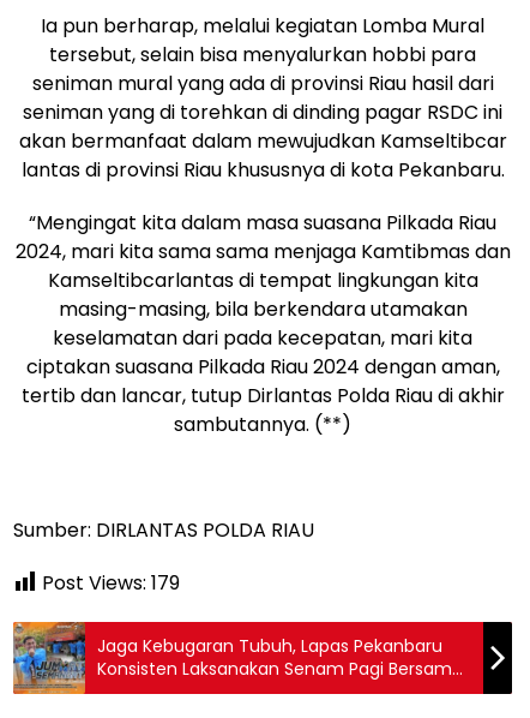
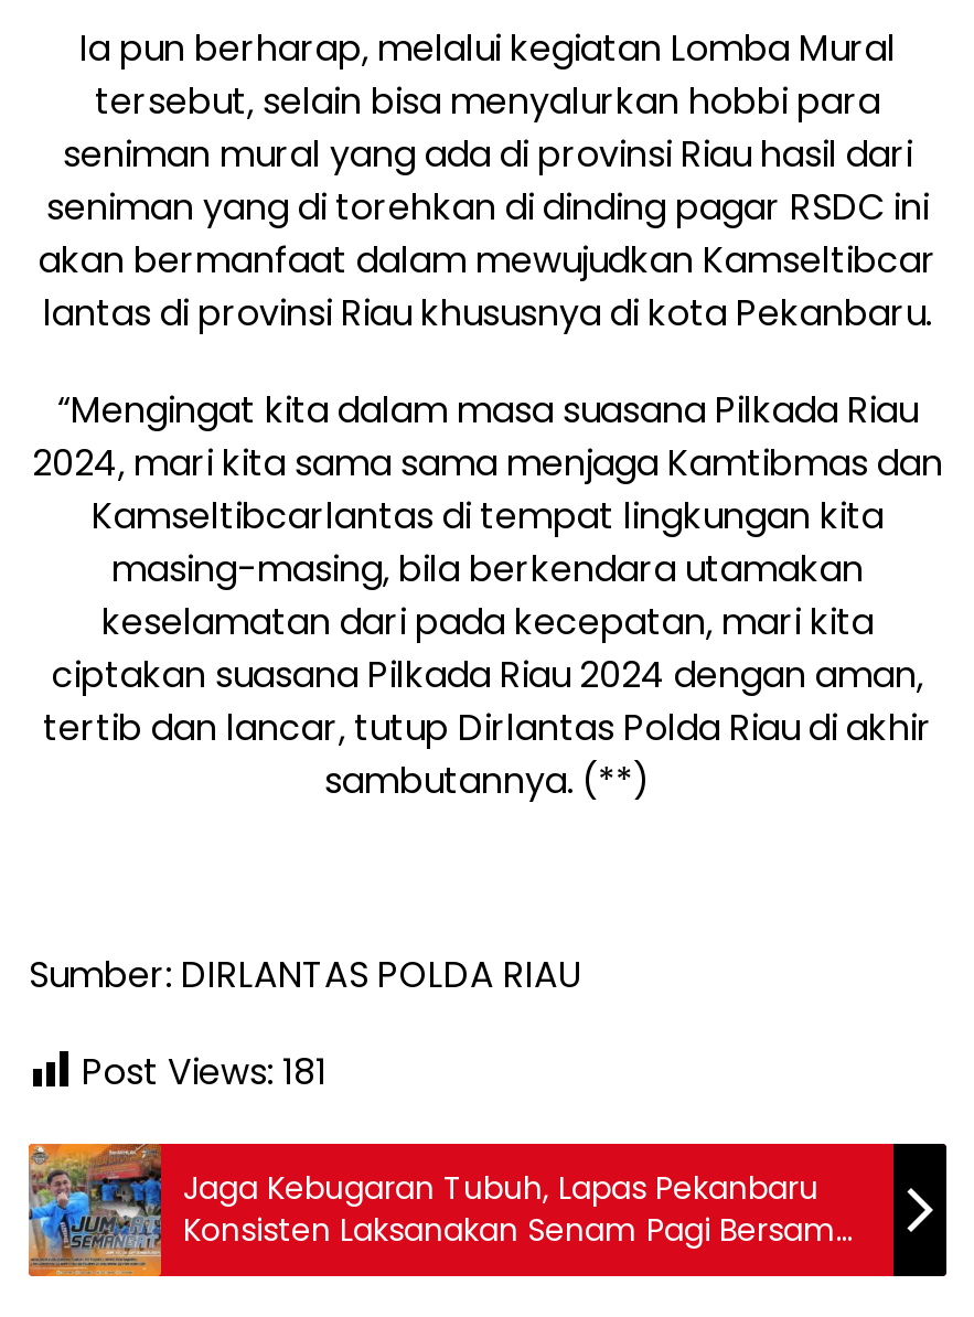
- Post Views: 179
+ Post Views: 181
